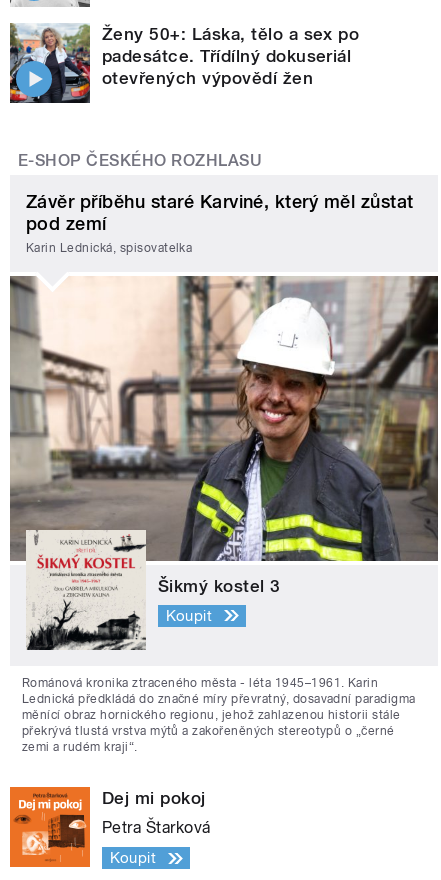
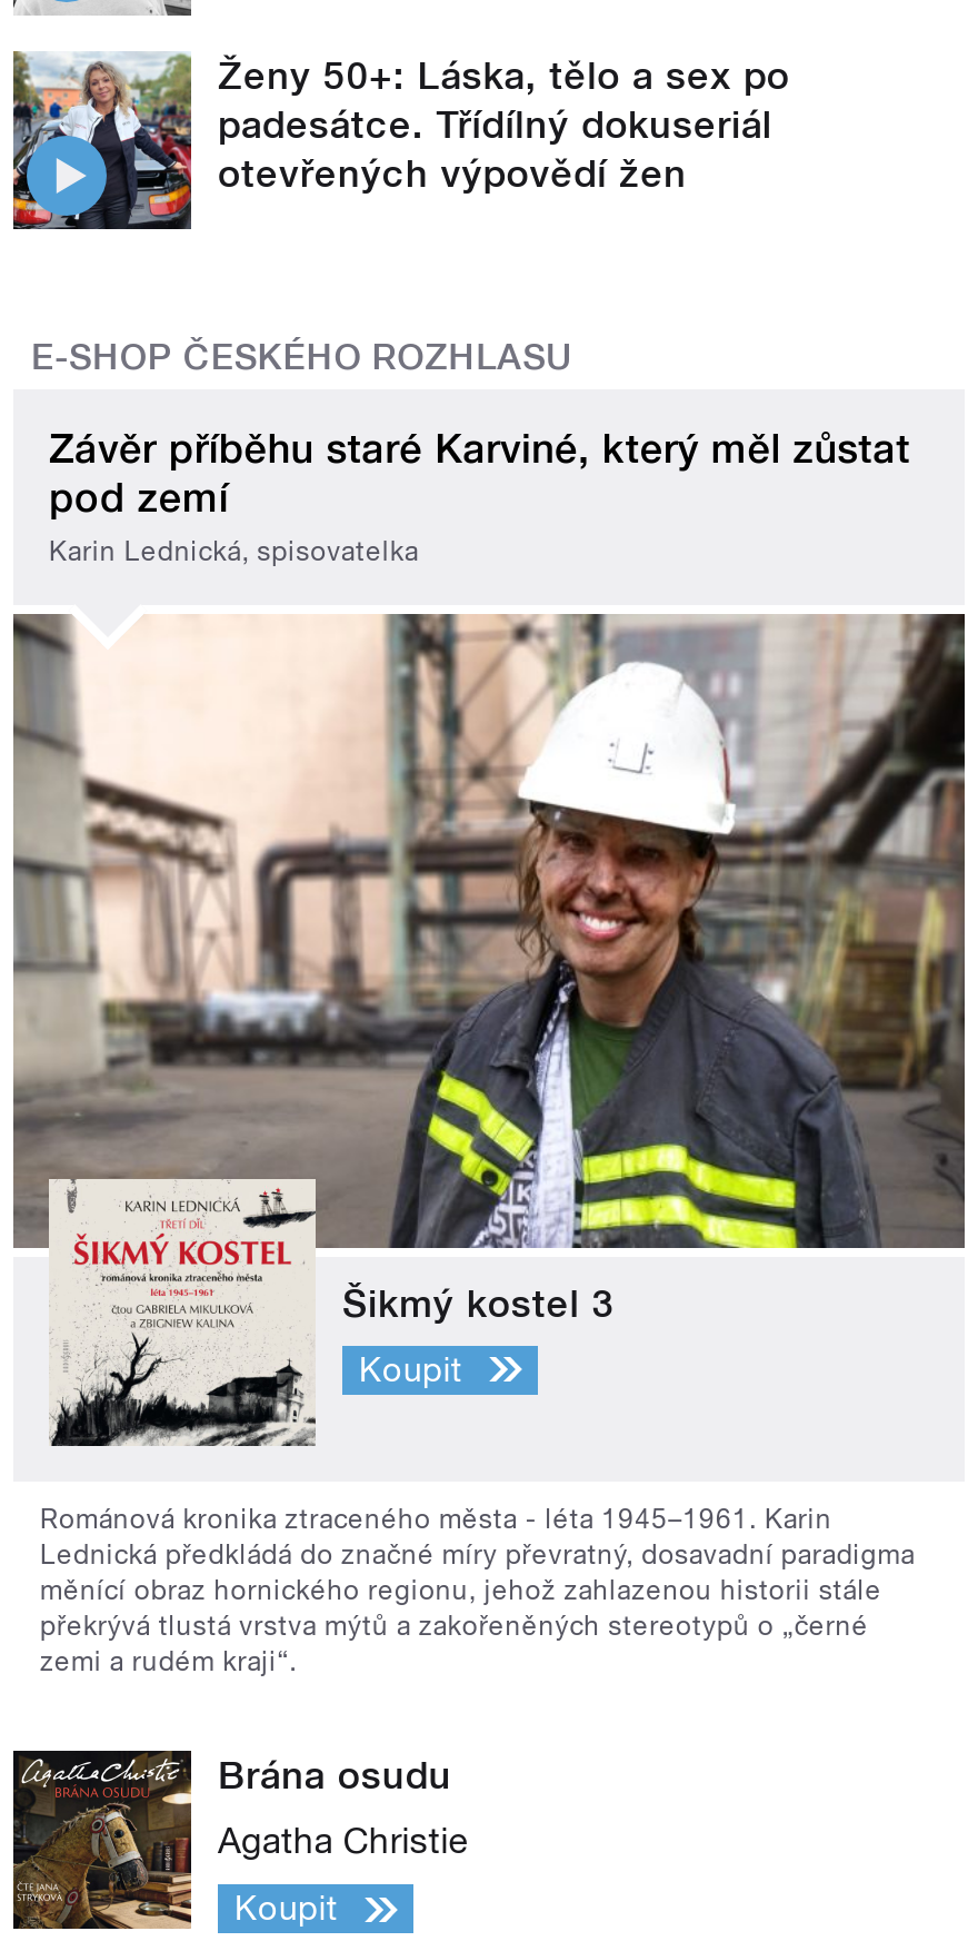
- [image]
- Dej mi pokoj
+ [image]
+ Brána osudu

- Petra Štarková
+ Agatha Christie
